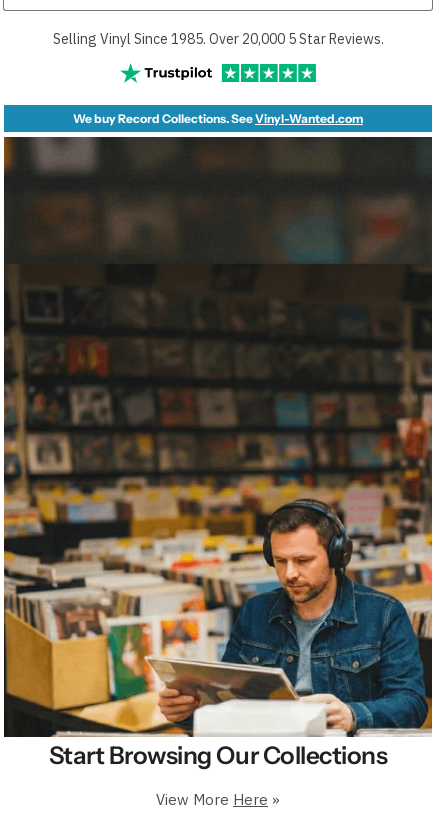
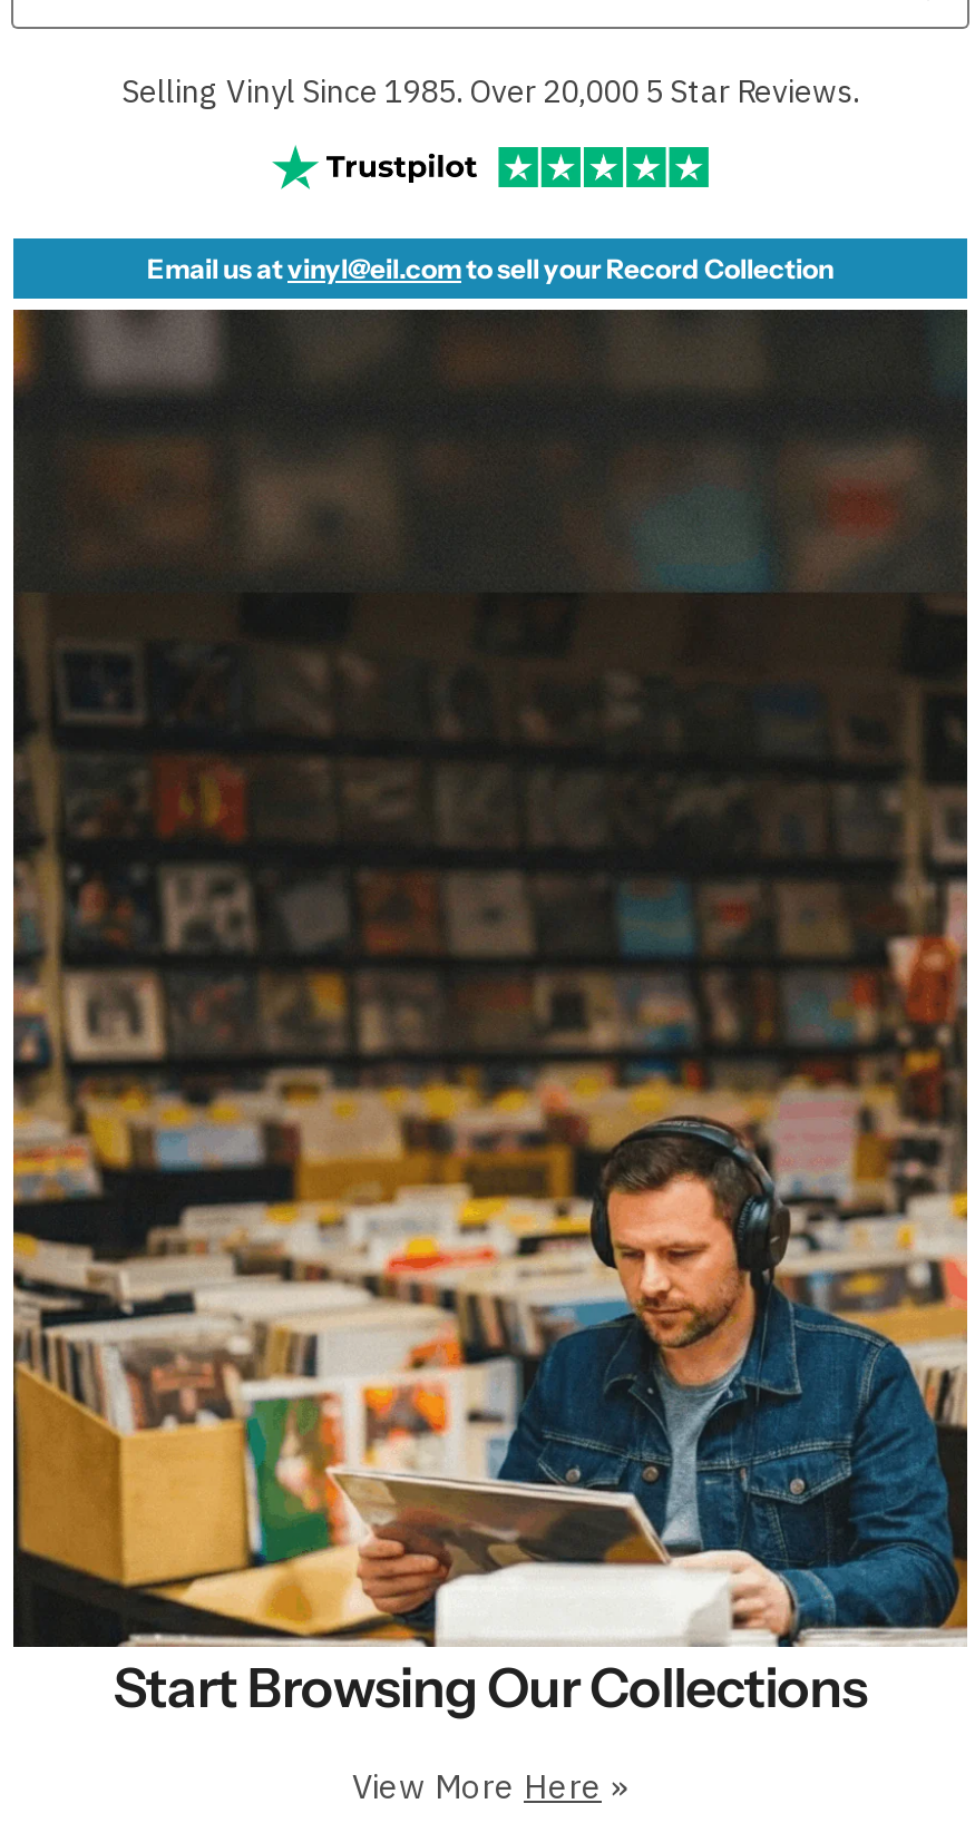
- We buy Record Collections. SeeVinyl-Wanted.com
+ Email us atvinyl@eil.comto sell your Record Collection
